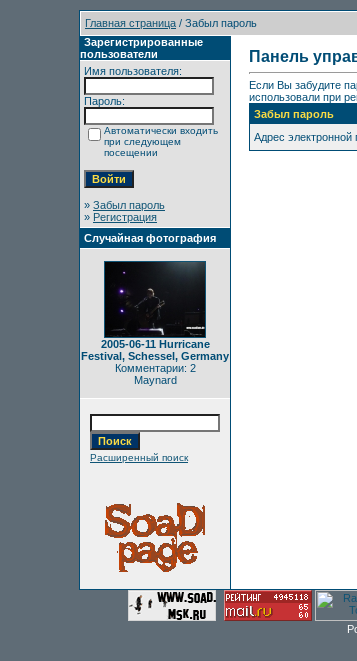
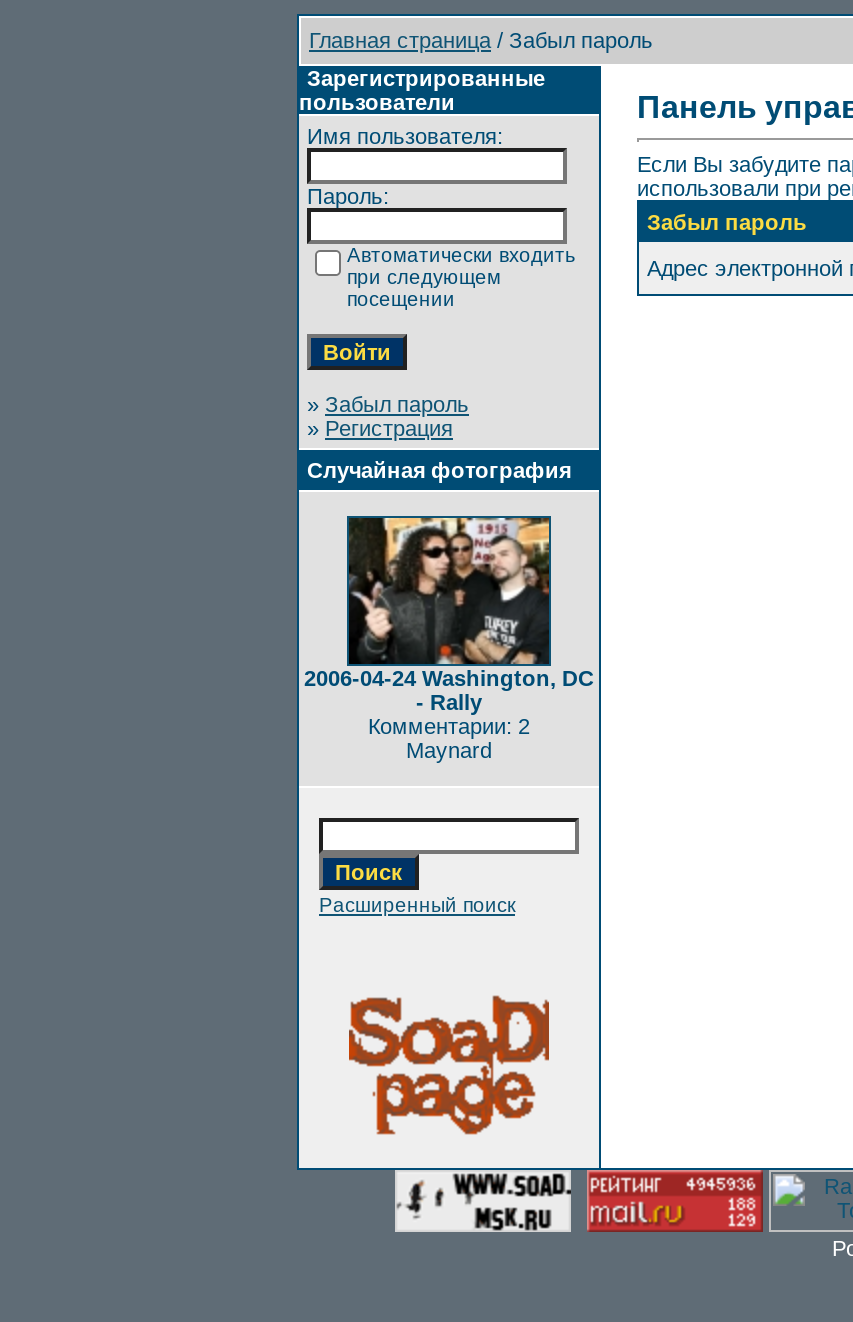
- [image]
- 2005-06-11 Hurricane
- Festival, Schessel, Germany
+ [image]
+ 2006-04-24 Washington, DC
+ - Rally
